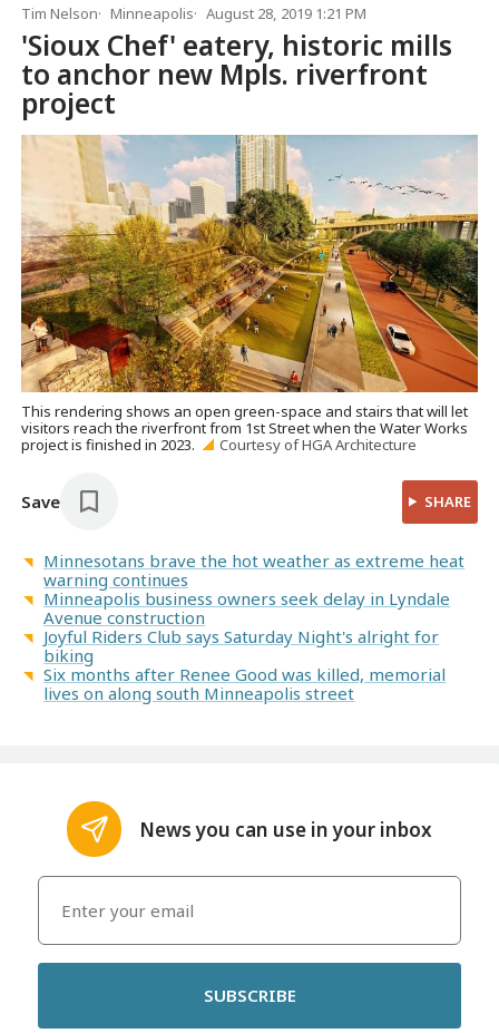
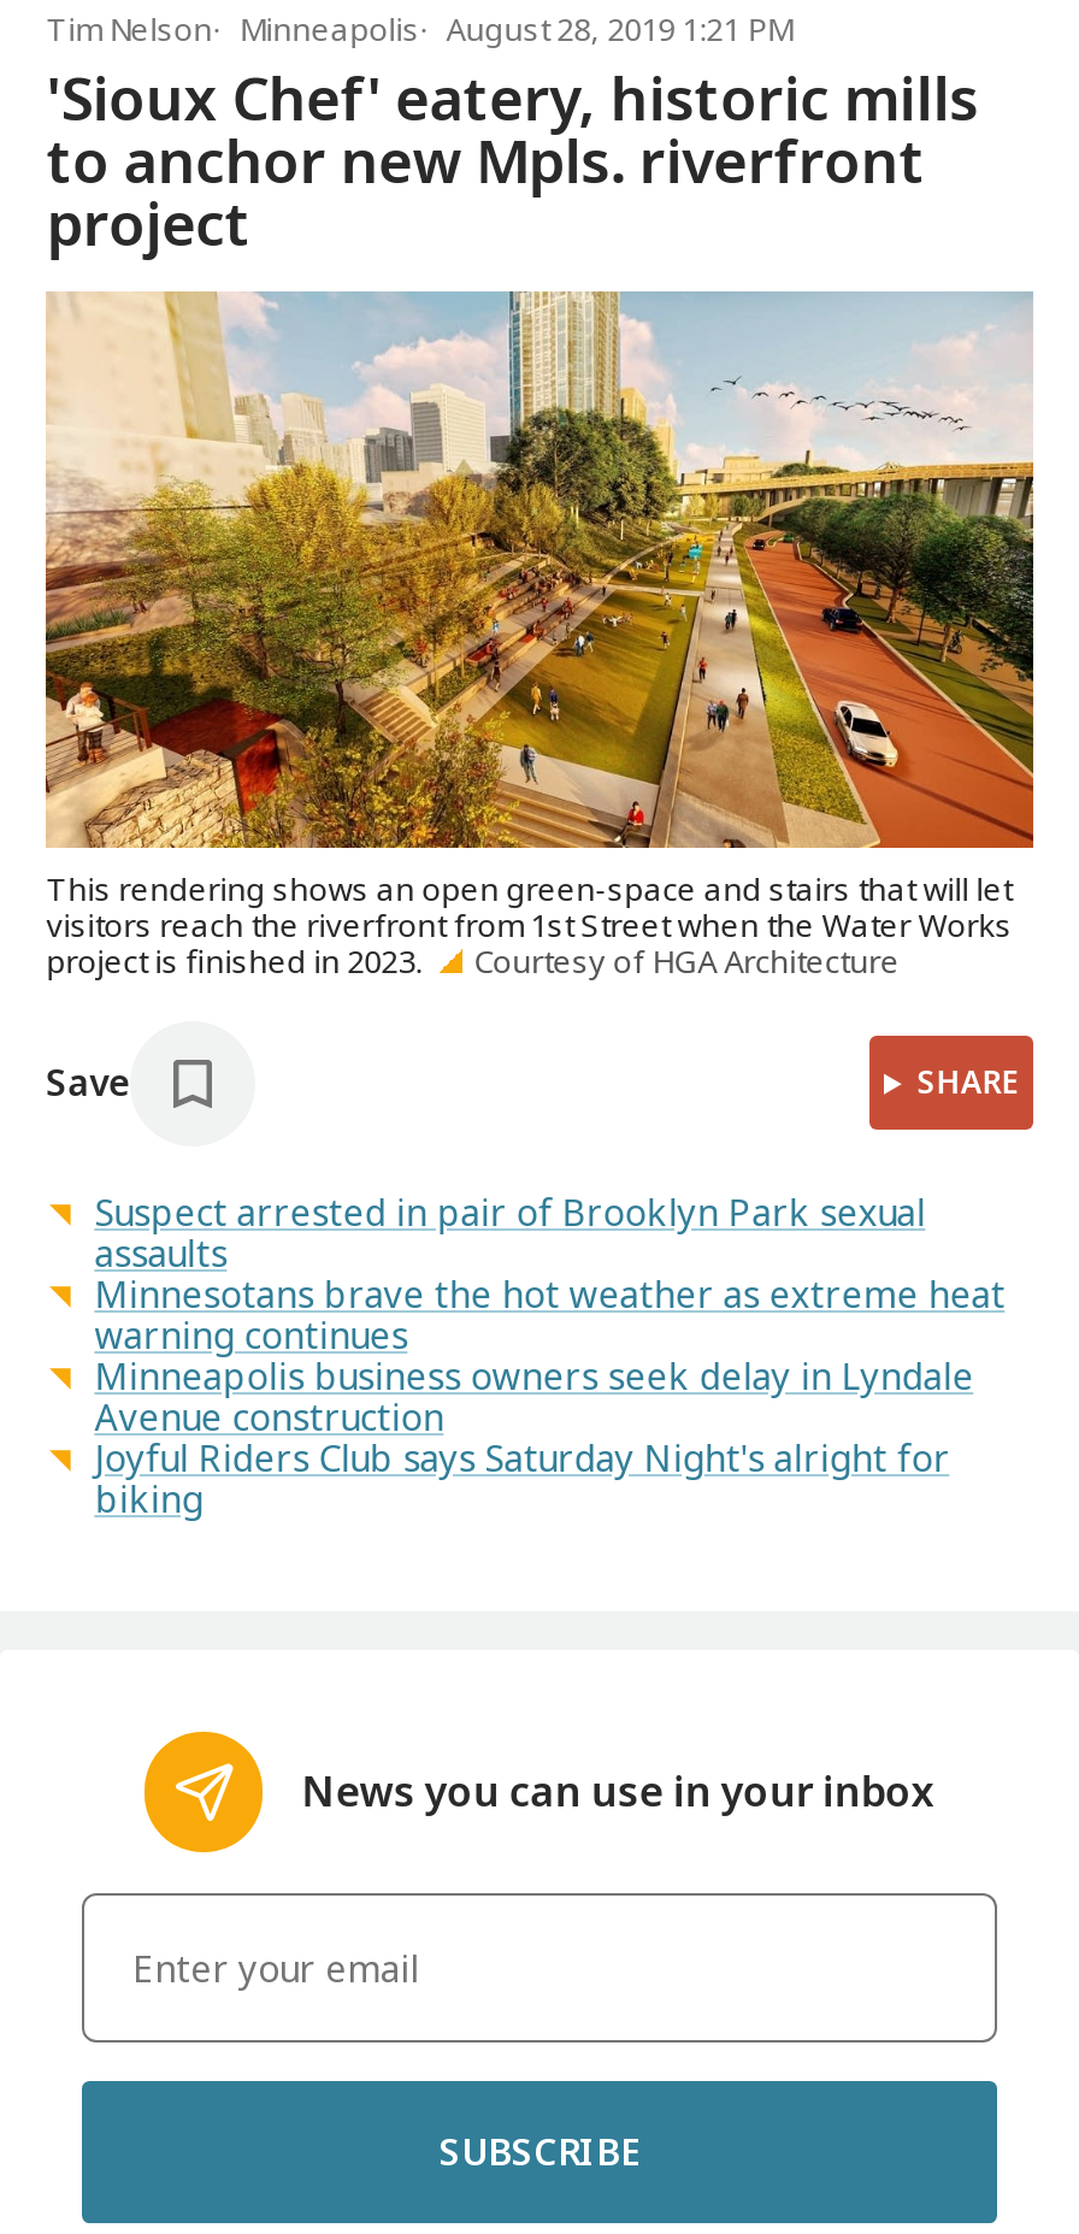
+ Suspect arrested in pair of Brooklyn Park sexual
+ assaults

moved down: Minnesotans brave the hot weather as extreme heat | warning continues | Minneapolis business owners seek delay in Lyndale | Avenue construction | Joyful Riders Club says Saturday Night's alright for | biking

- Six months after Renee Good was killed, memorial
- lives on along south Minneapolis street
